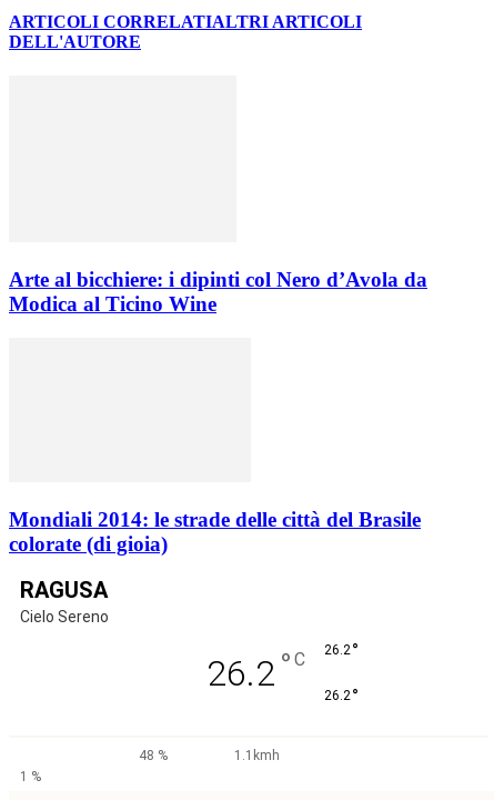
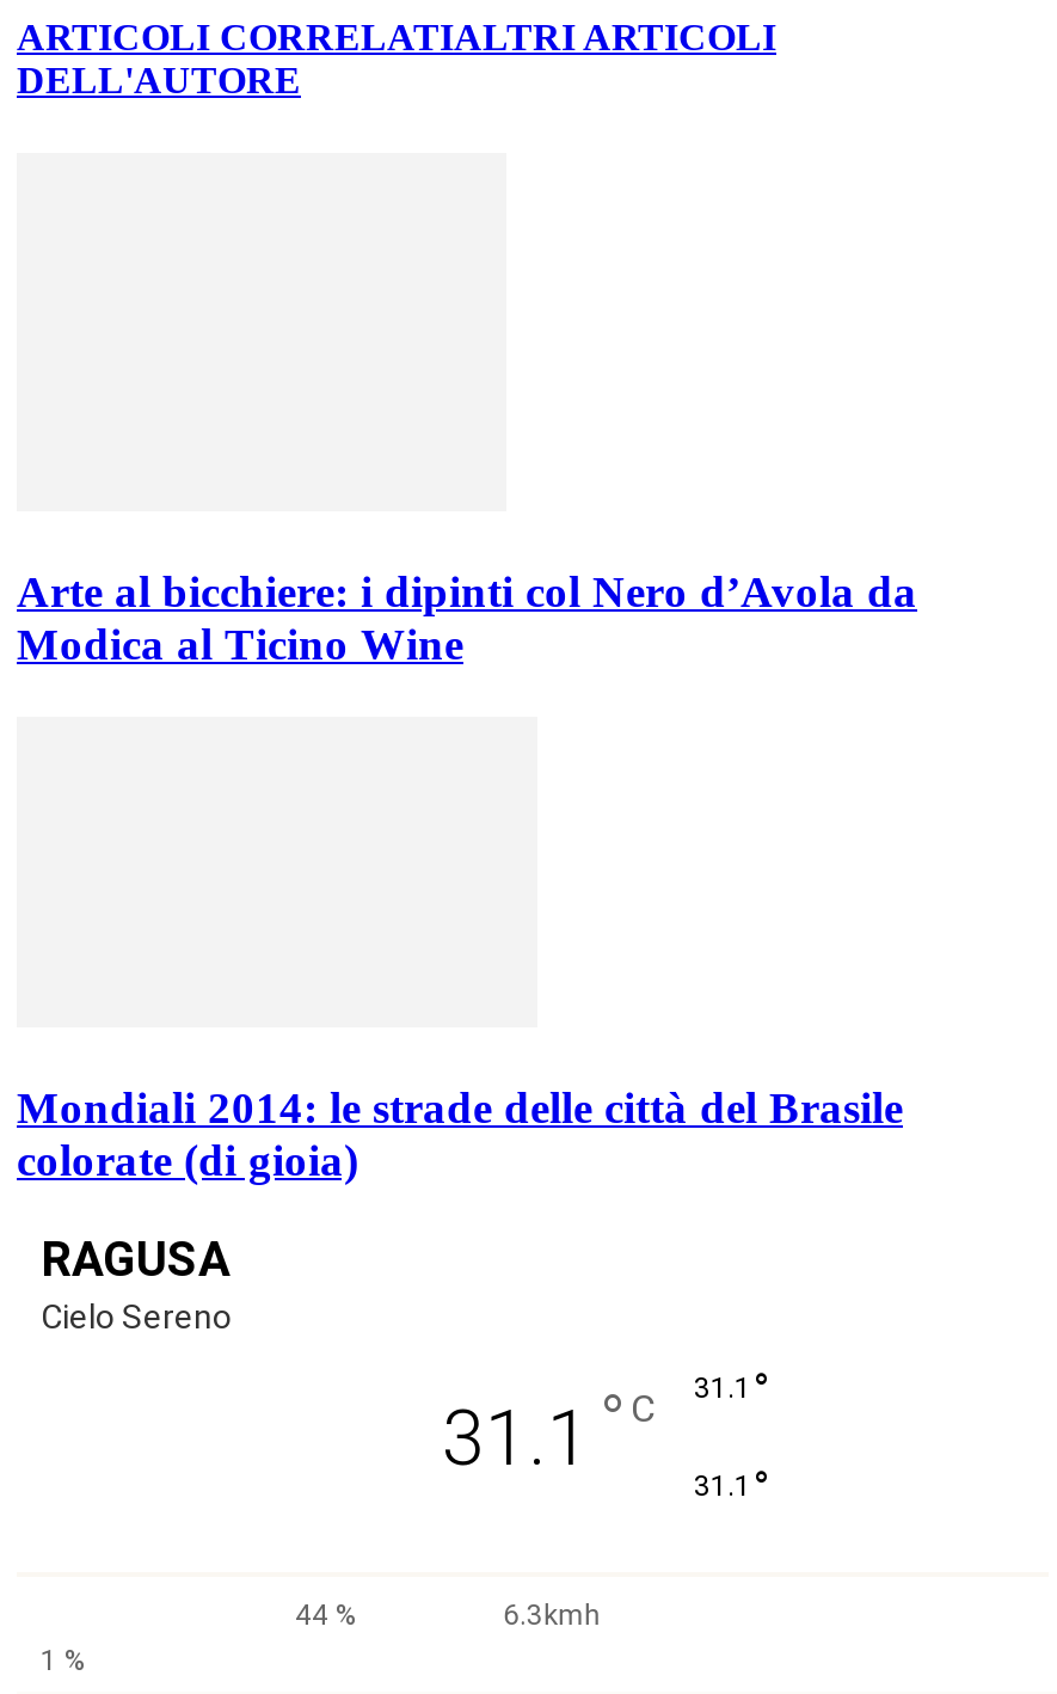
- 26.2 ° C
- 26.2 °
+ 31.1 ° C
+ 31.1 °

- 26.2 °
+ 31.1 °

- 48 %
- 1.1kmh
+ 44 %
+ 6.3kmh
